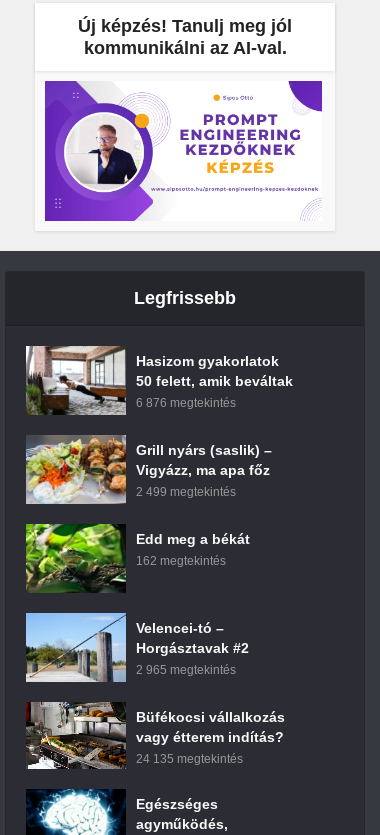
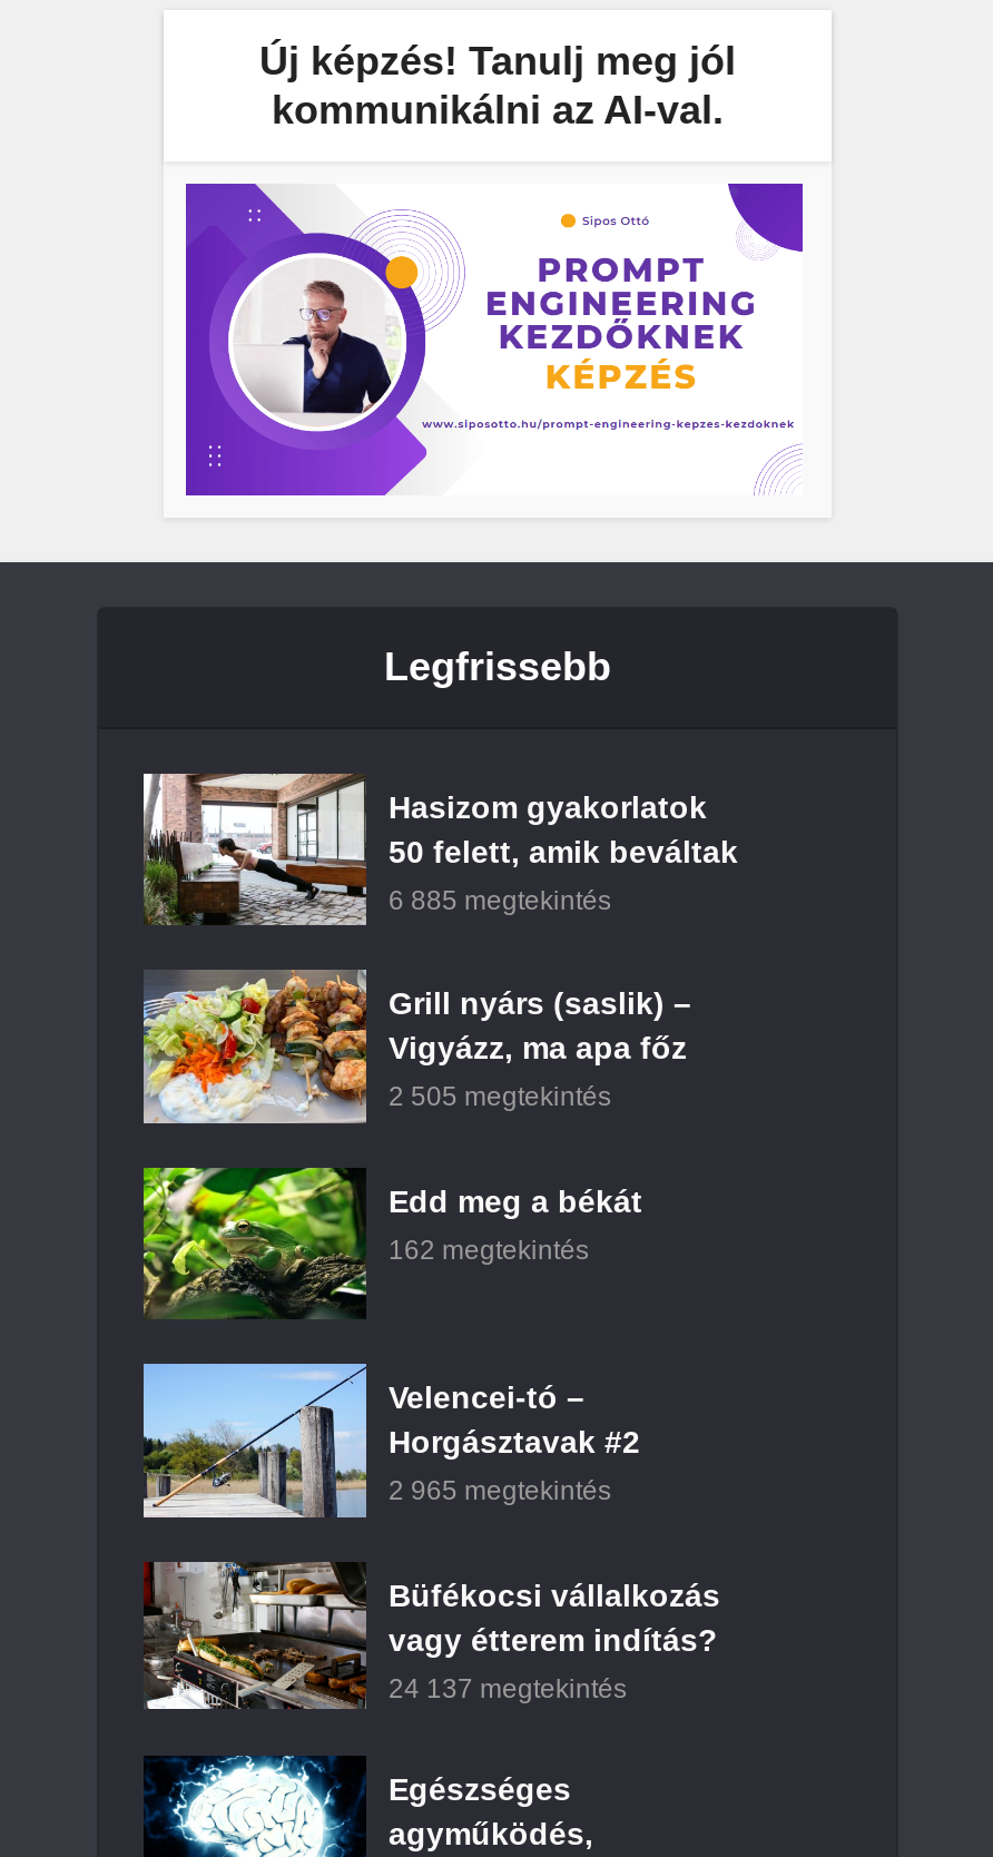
- 6 876 megtekintés
+ 6 885 megtekintés

- 2 499 megtekintés
+ 2 505 megtekintés

- 24 135 megtekintés
+ 24 137 megtekintés
